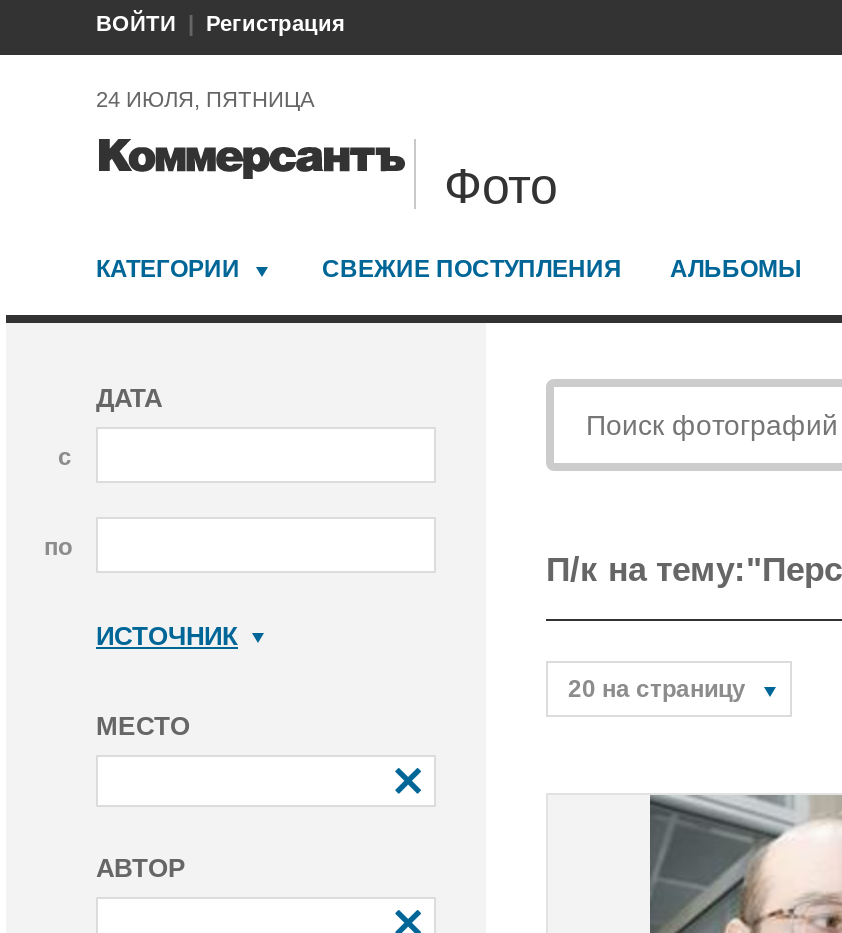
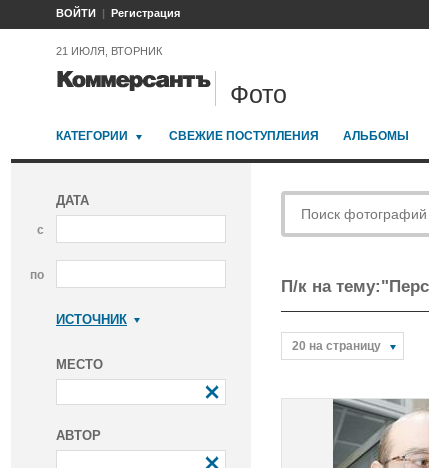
- 24 ИЮЛЯ, ПЯТНИЦА
+ 21 ИЮЛЯ, ВТОРНИК
